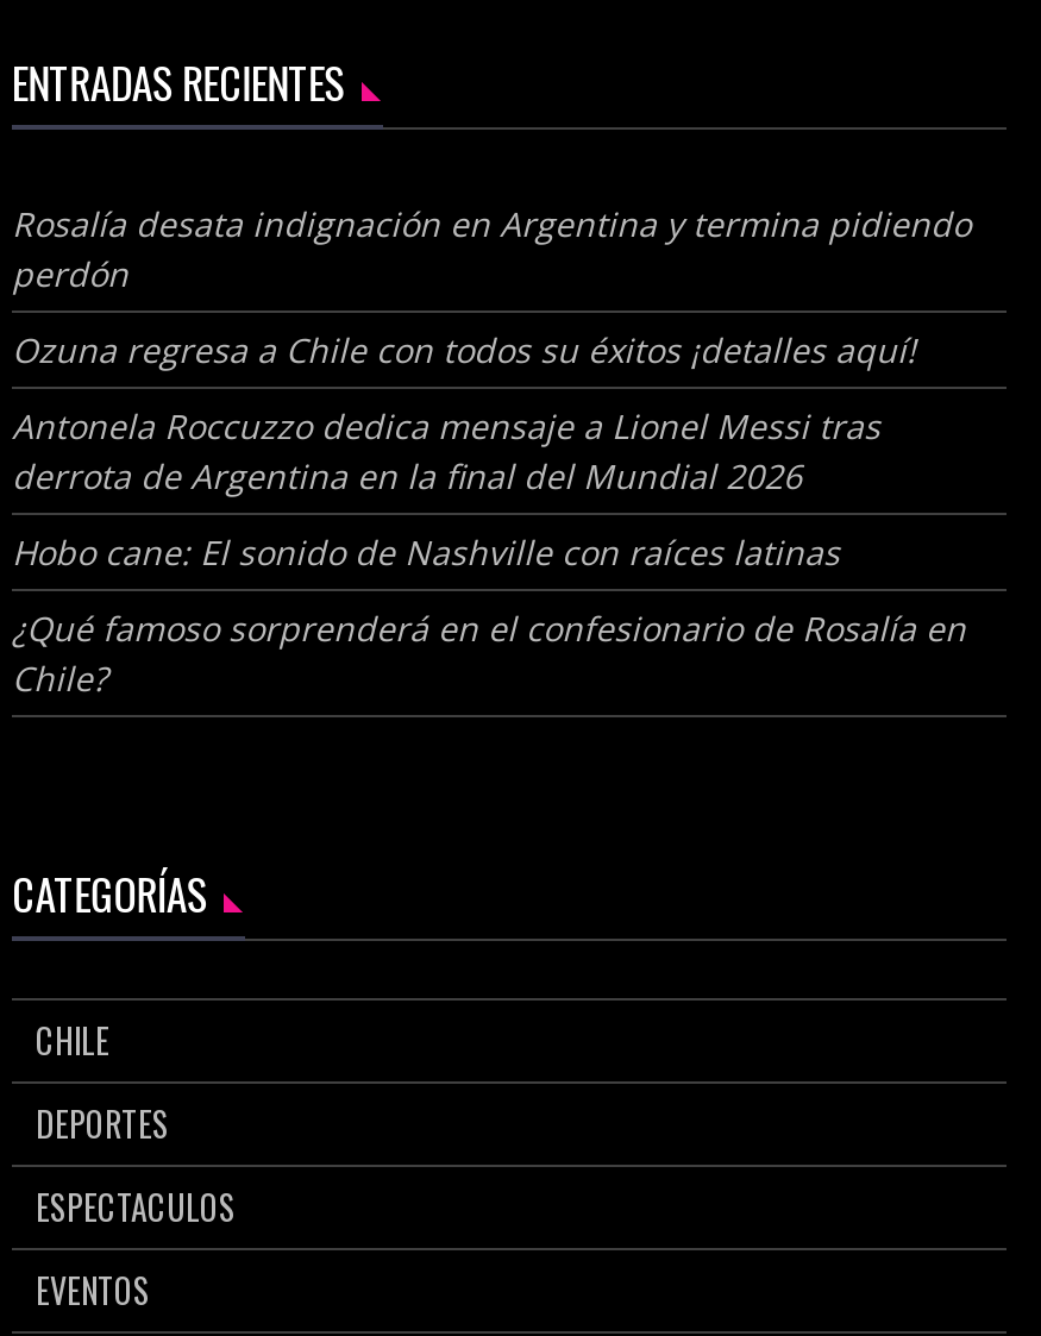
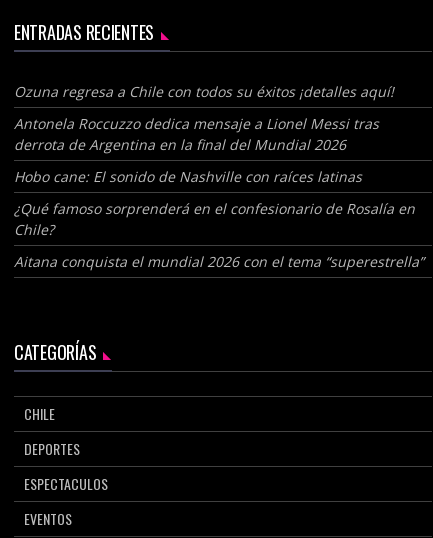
- Rosalía desata indignación en Argentina y termina pidiendo
- perdón

moved up: Ozuna regresa a Chile con todos su éxitos ¡detalles aquí! | Antonela Roccuzzo dedica mensaje a Lionel Messi tras | derrota de Argentina en la final del Mundial 2026 | Hobo cane: El sonido de Nashville con raíces latinas | ¿Qué famoso sorprenderá en el confesionario de Rosalía en | Chile?

+ Aitana conquista el mundial 2026 con el tema “superestrella”
